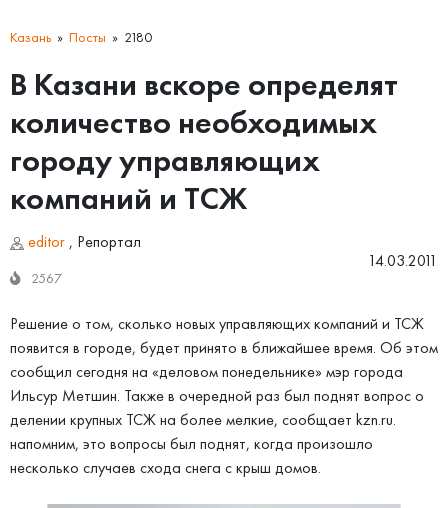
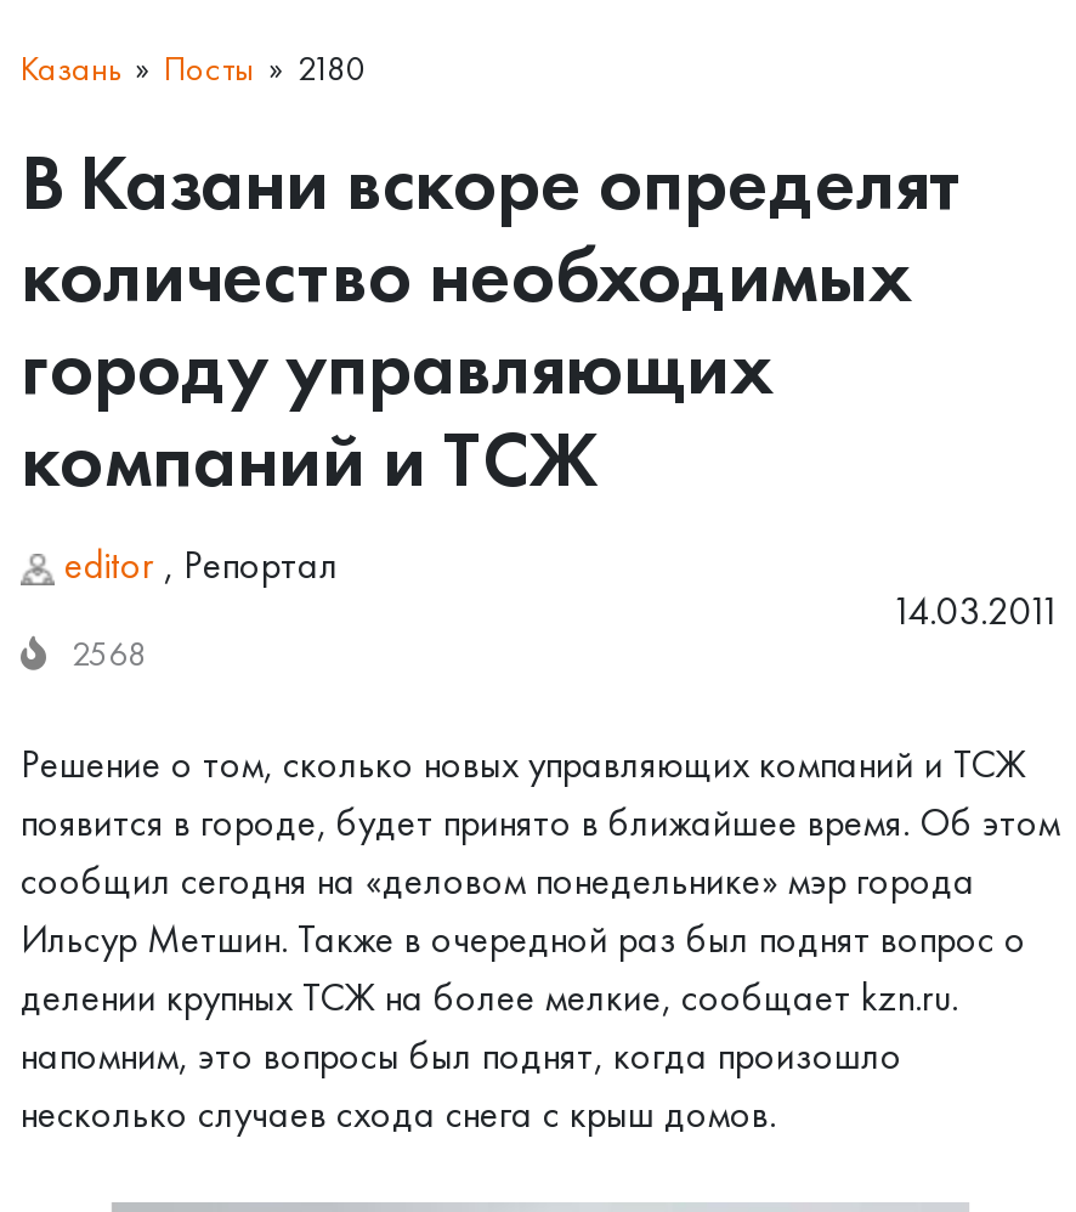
- 2567
+ 2568
